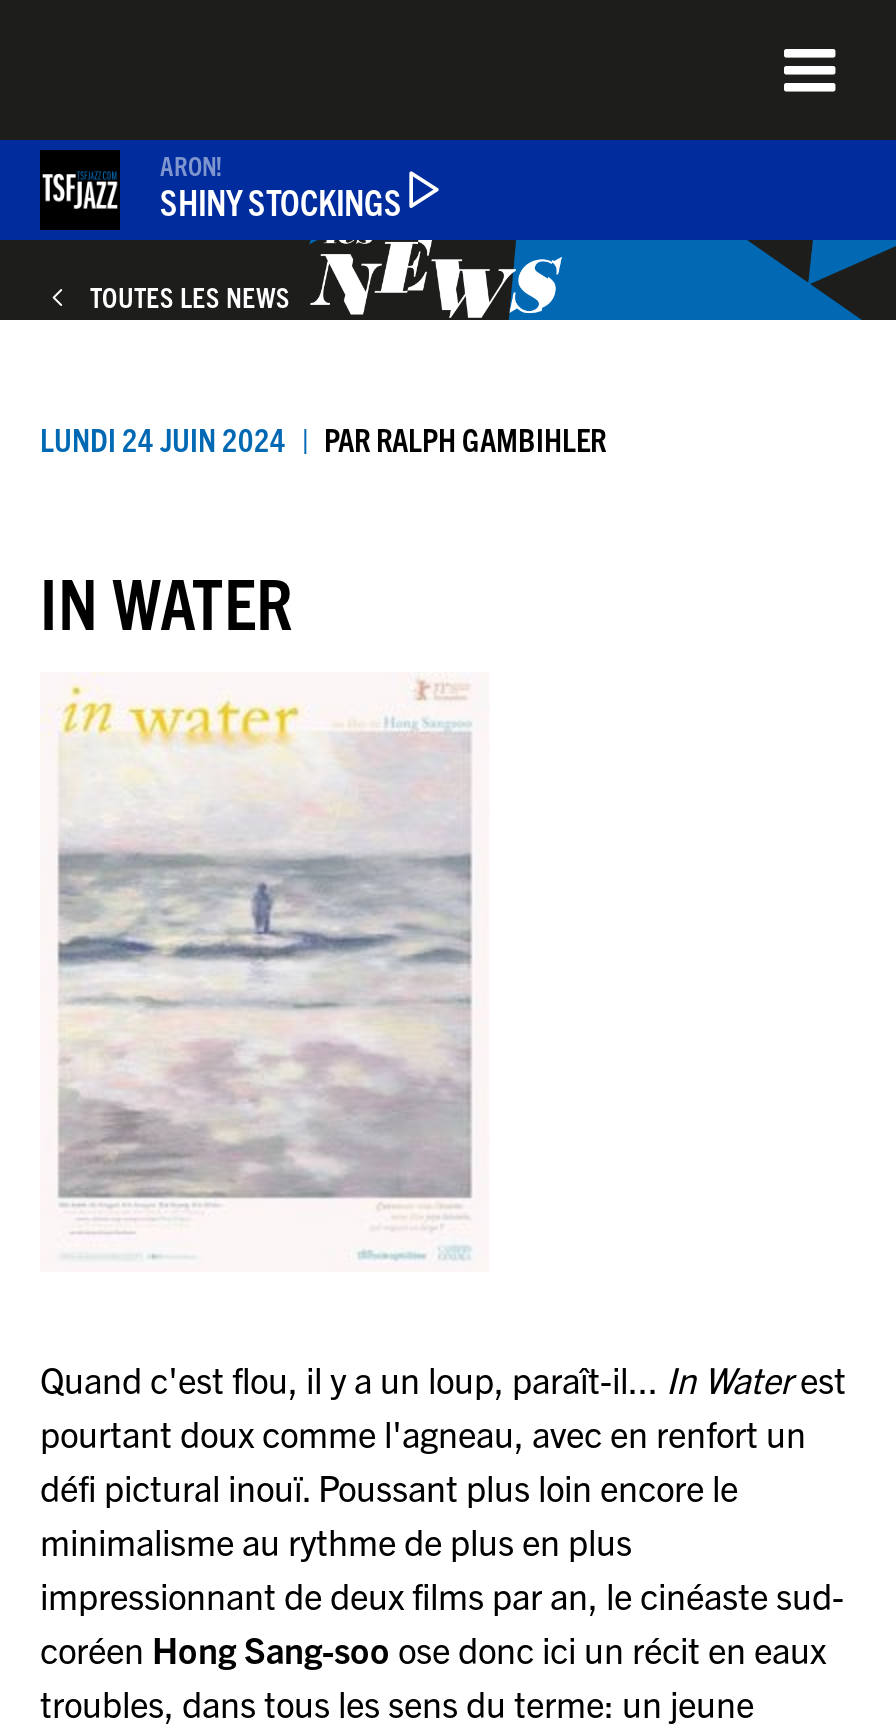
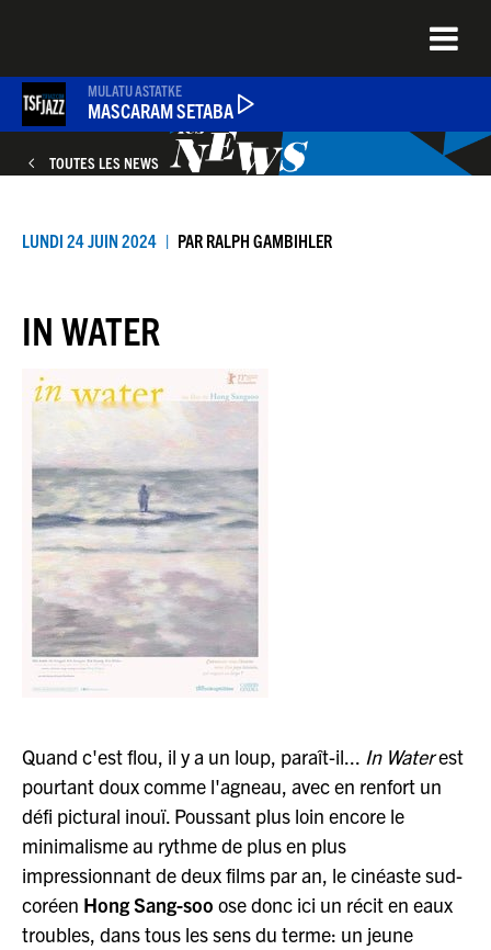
- ARON!
- SHINY STOCKINGS
+ MULATU ASTATKE
+ MASCARAM SETABA
